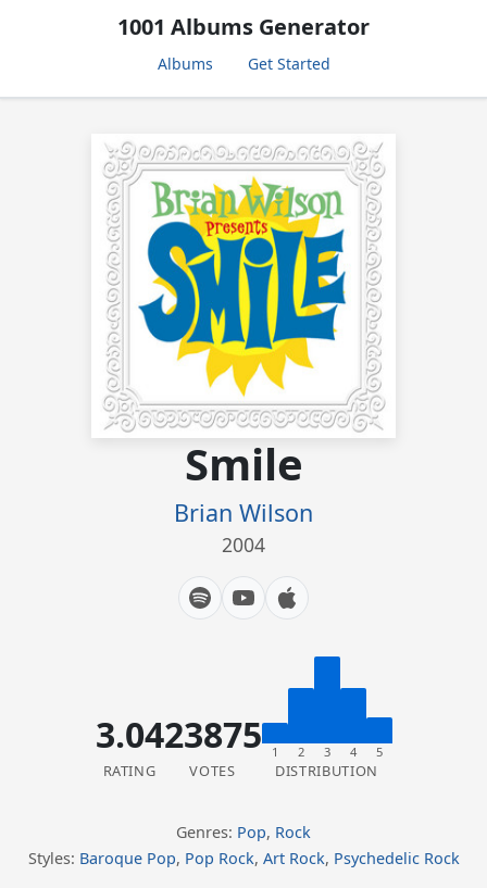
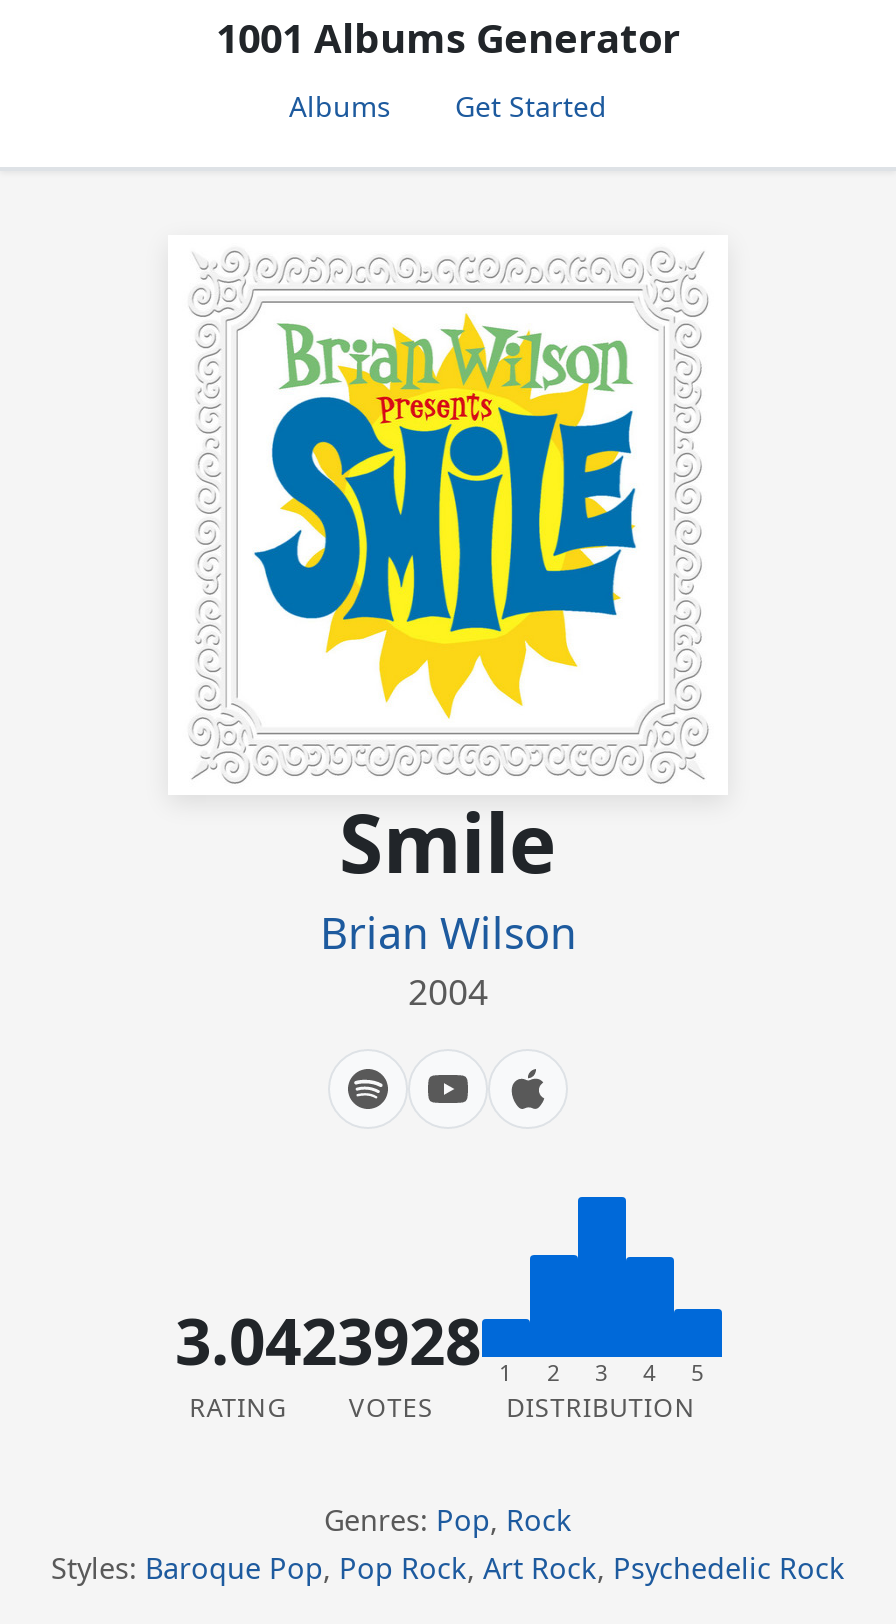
- 23875
+ 23928
